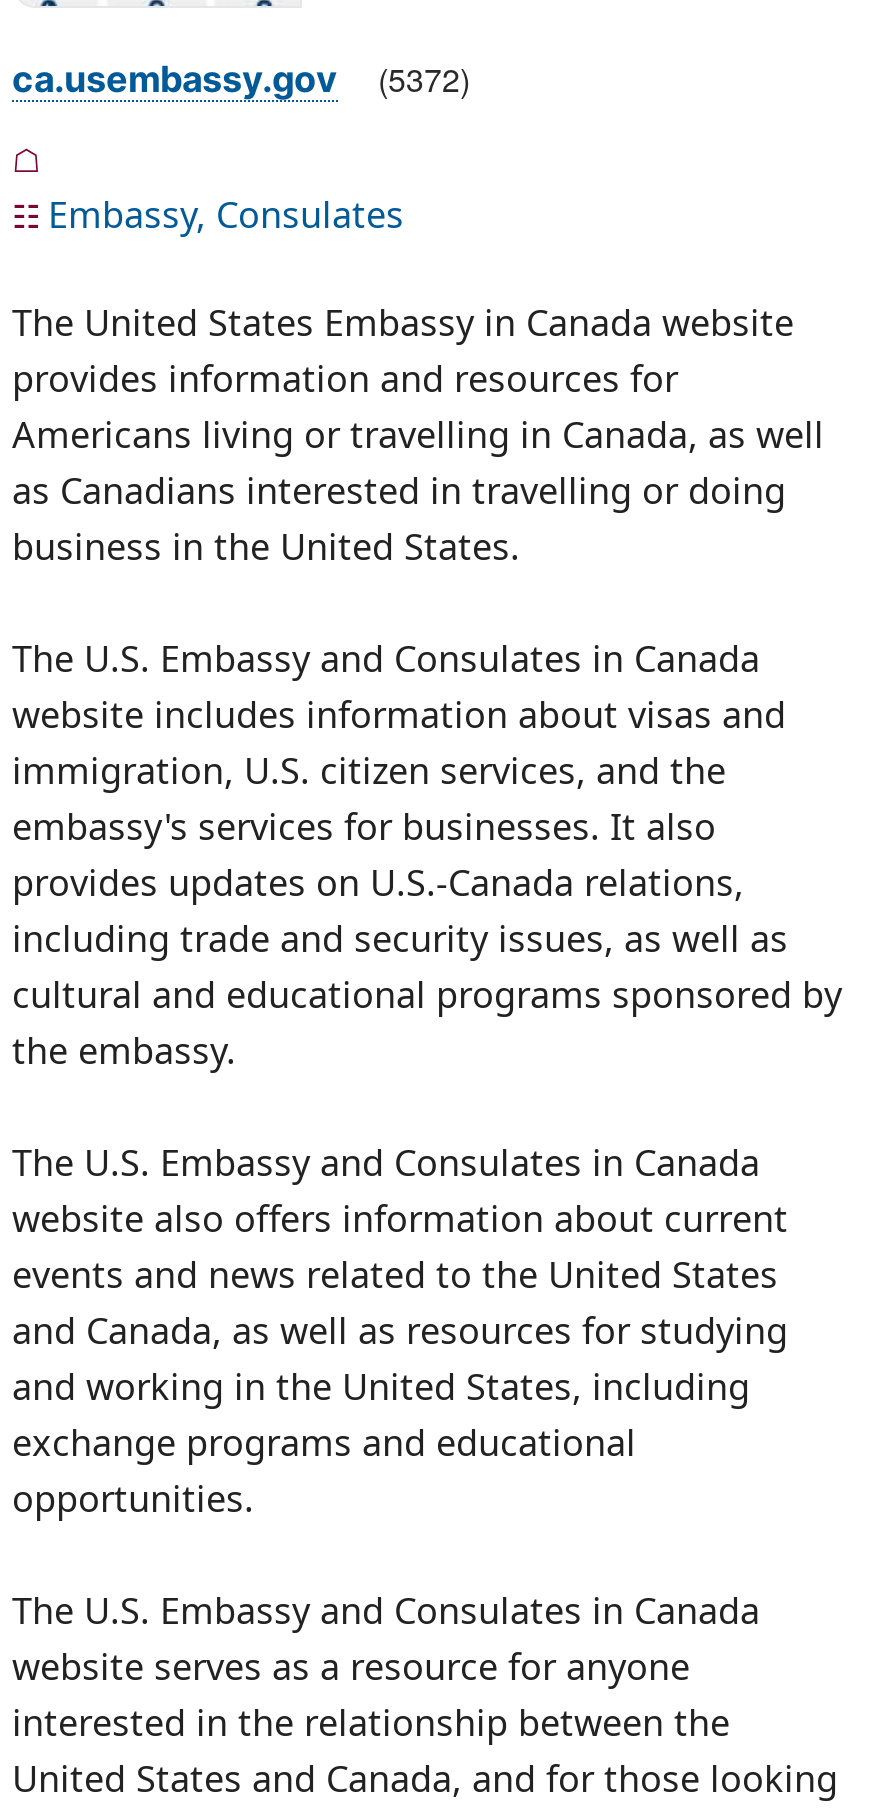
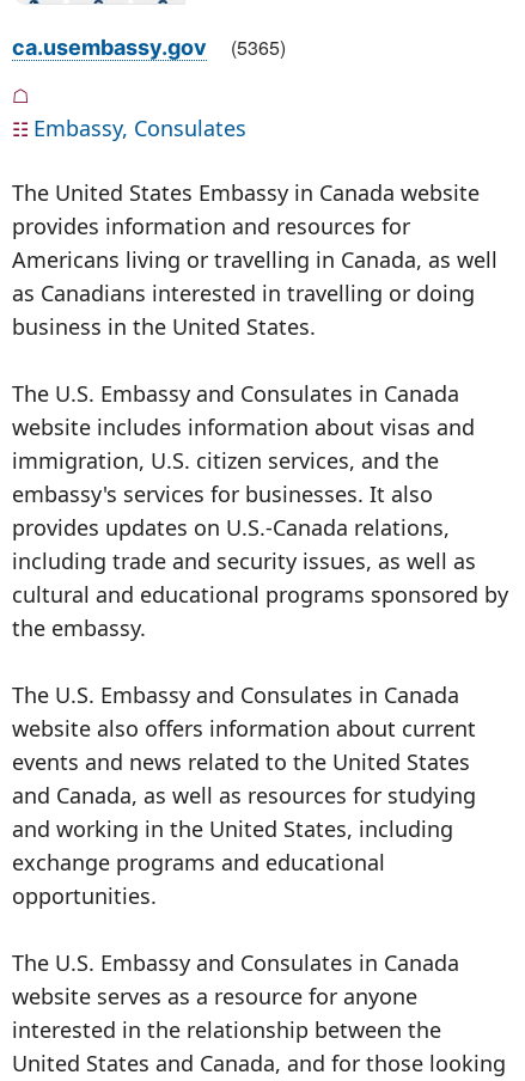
- ca.usembassy.gov (5372)
+ ca.usembassy.gov (5365)
